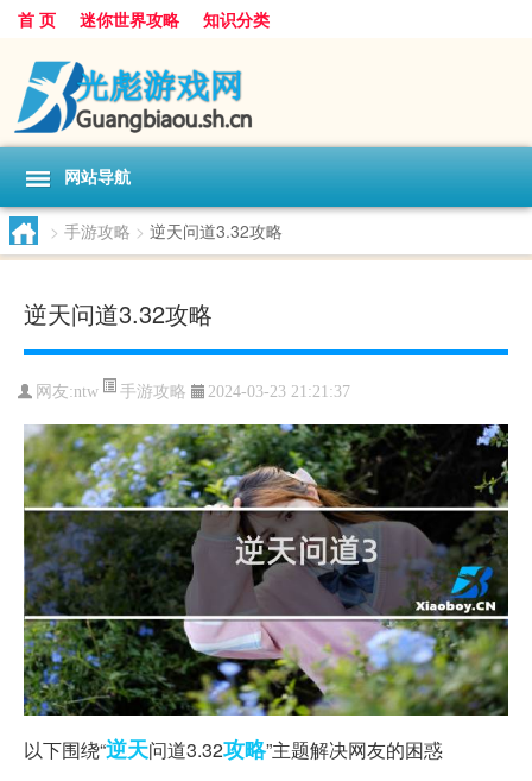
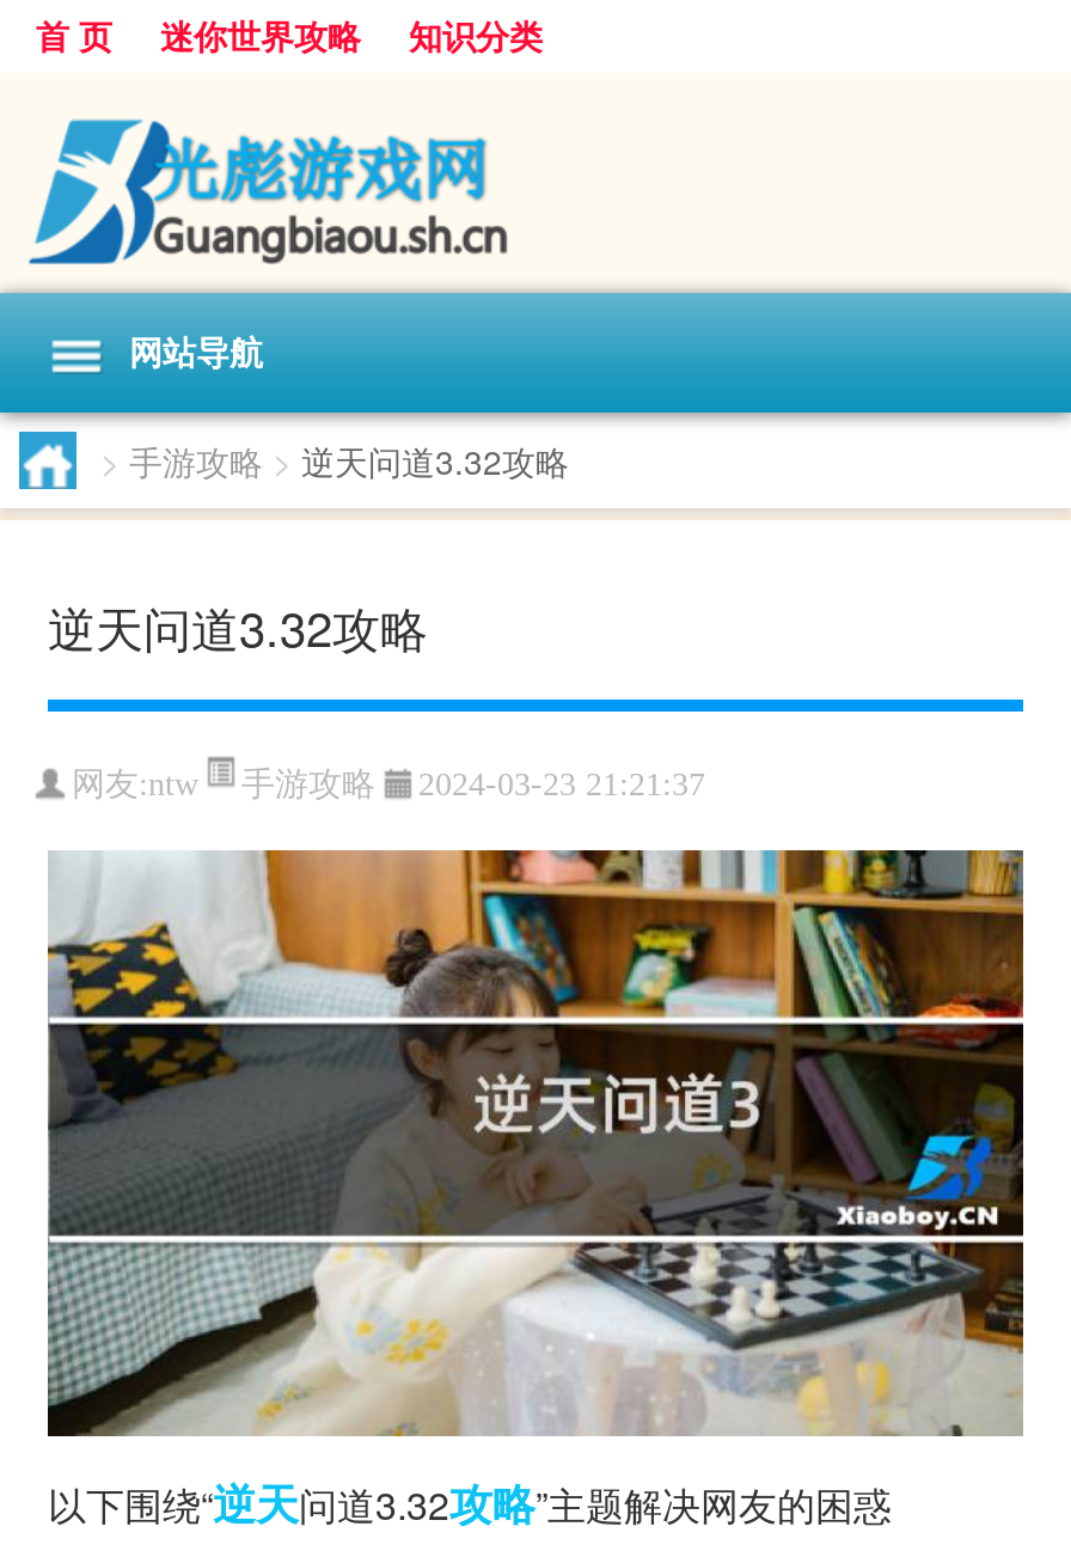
- [image]
+ [image]
